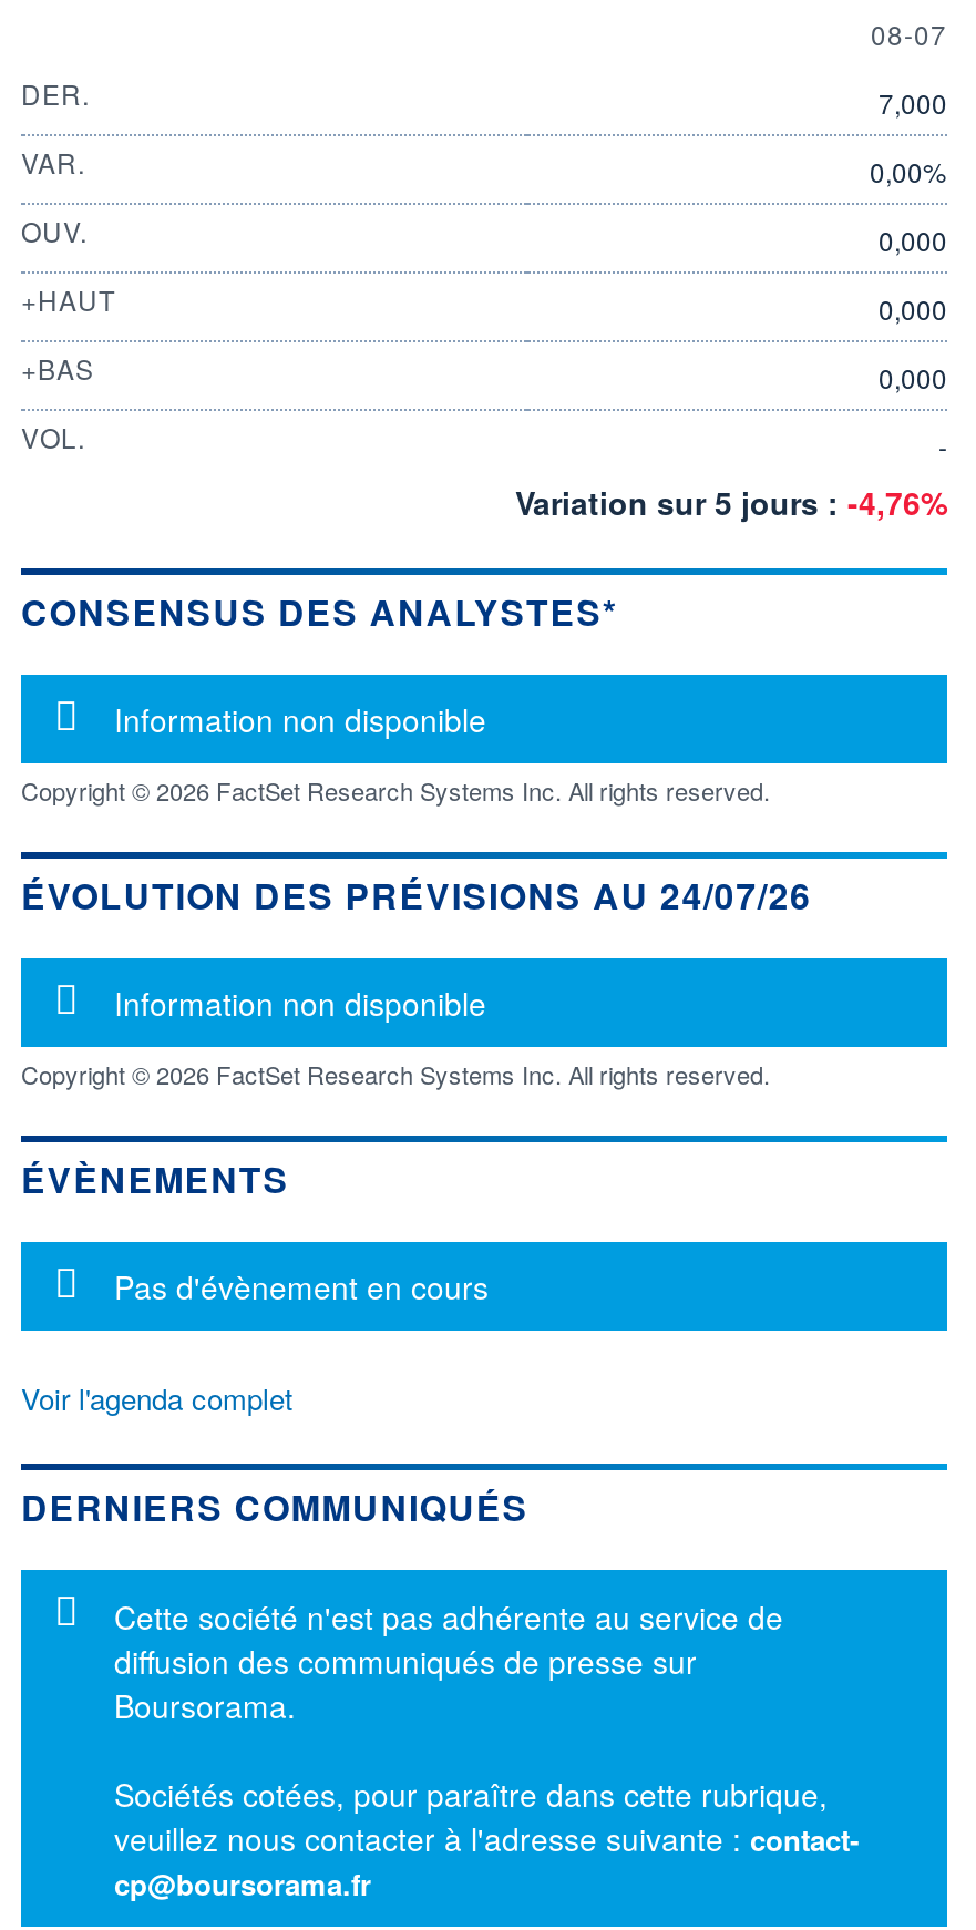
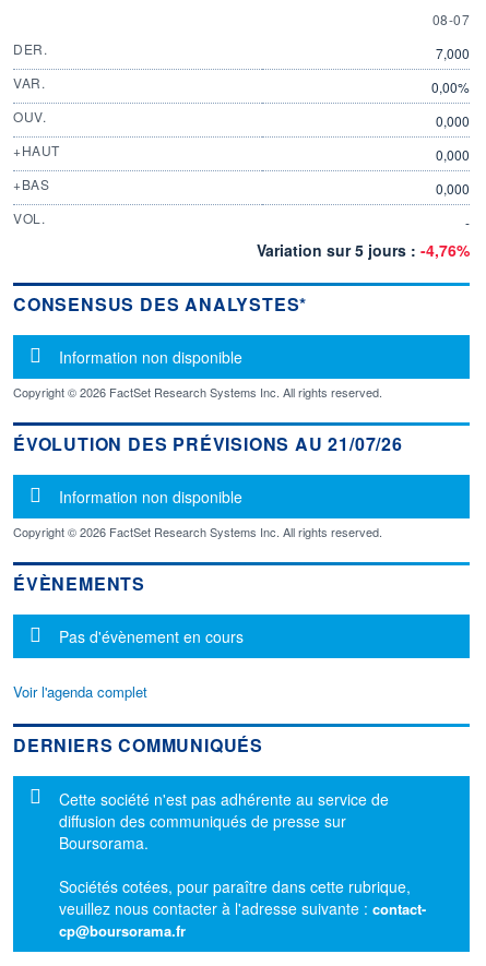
- ÉVOLUTION DES PRÉVISIONS AU 24/07/26
+ ÉVOLUTION DES PRÉVISIONS AU 21/07/26
